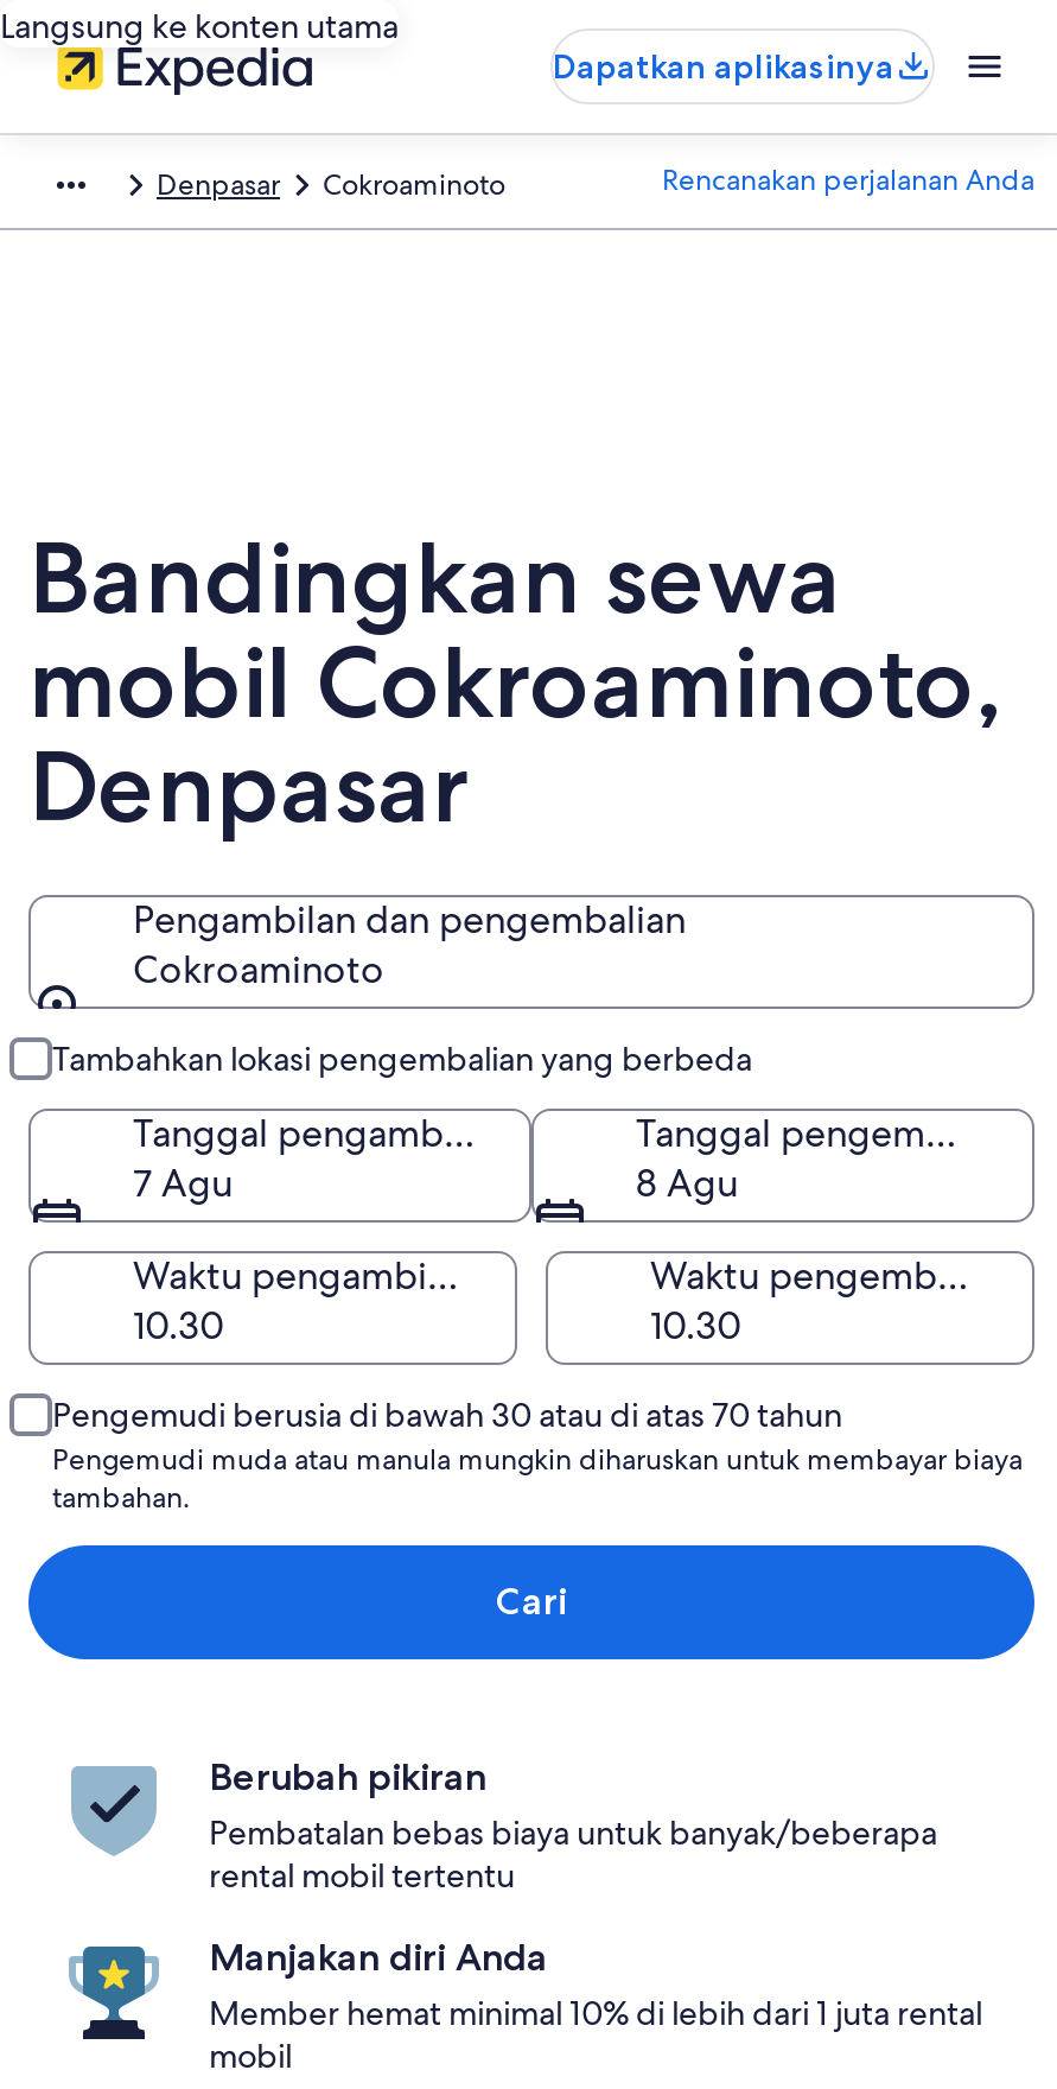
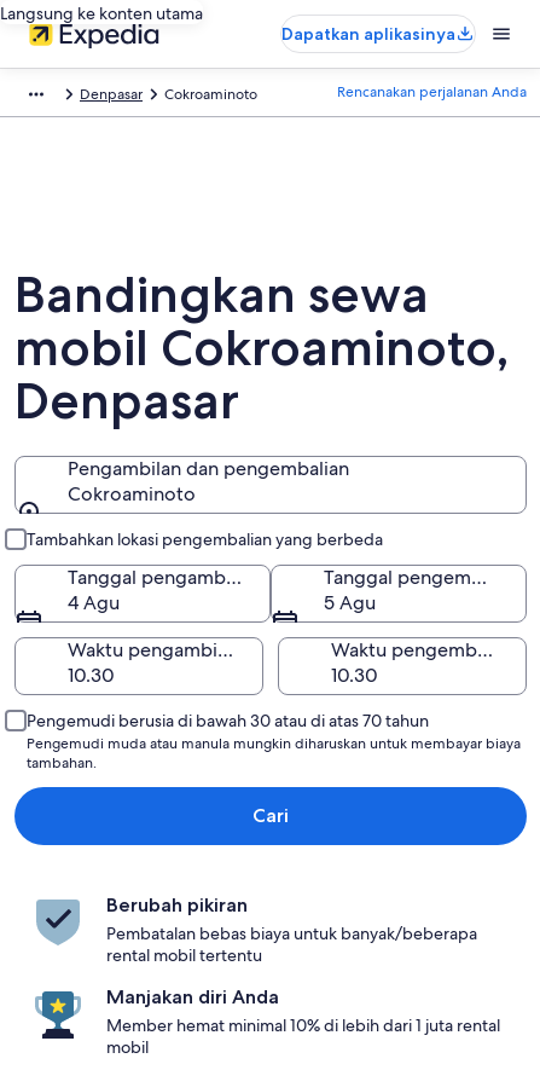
- 7 Agu
+ 4 Agu

- 8 Agu
+ 5 Agu
